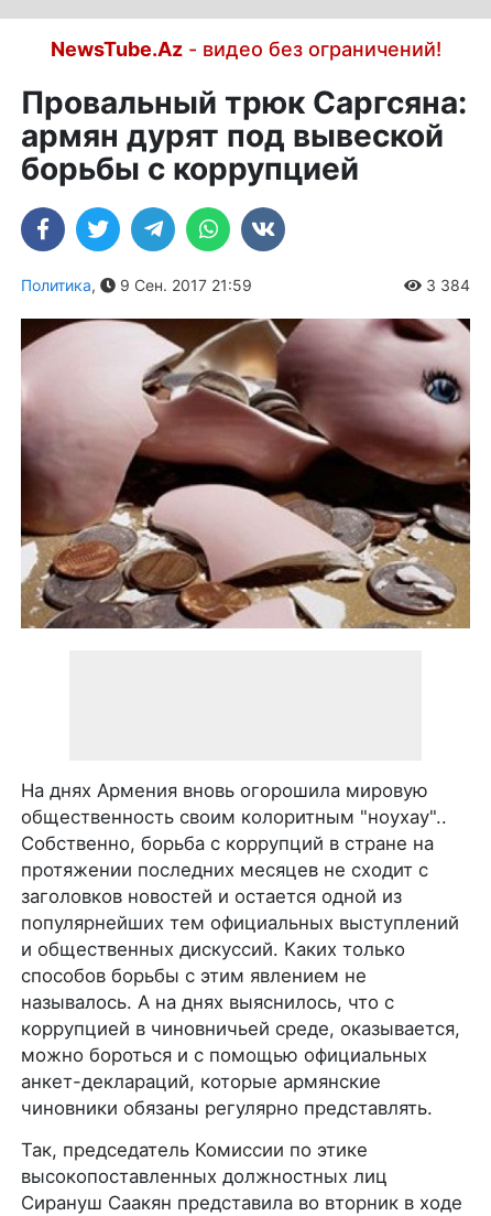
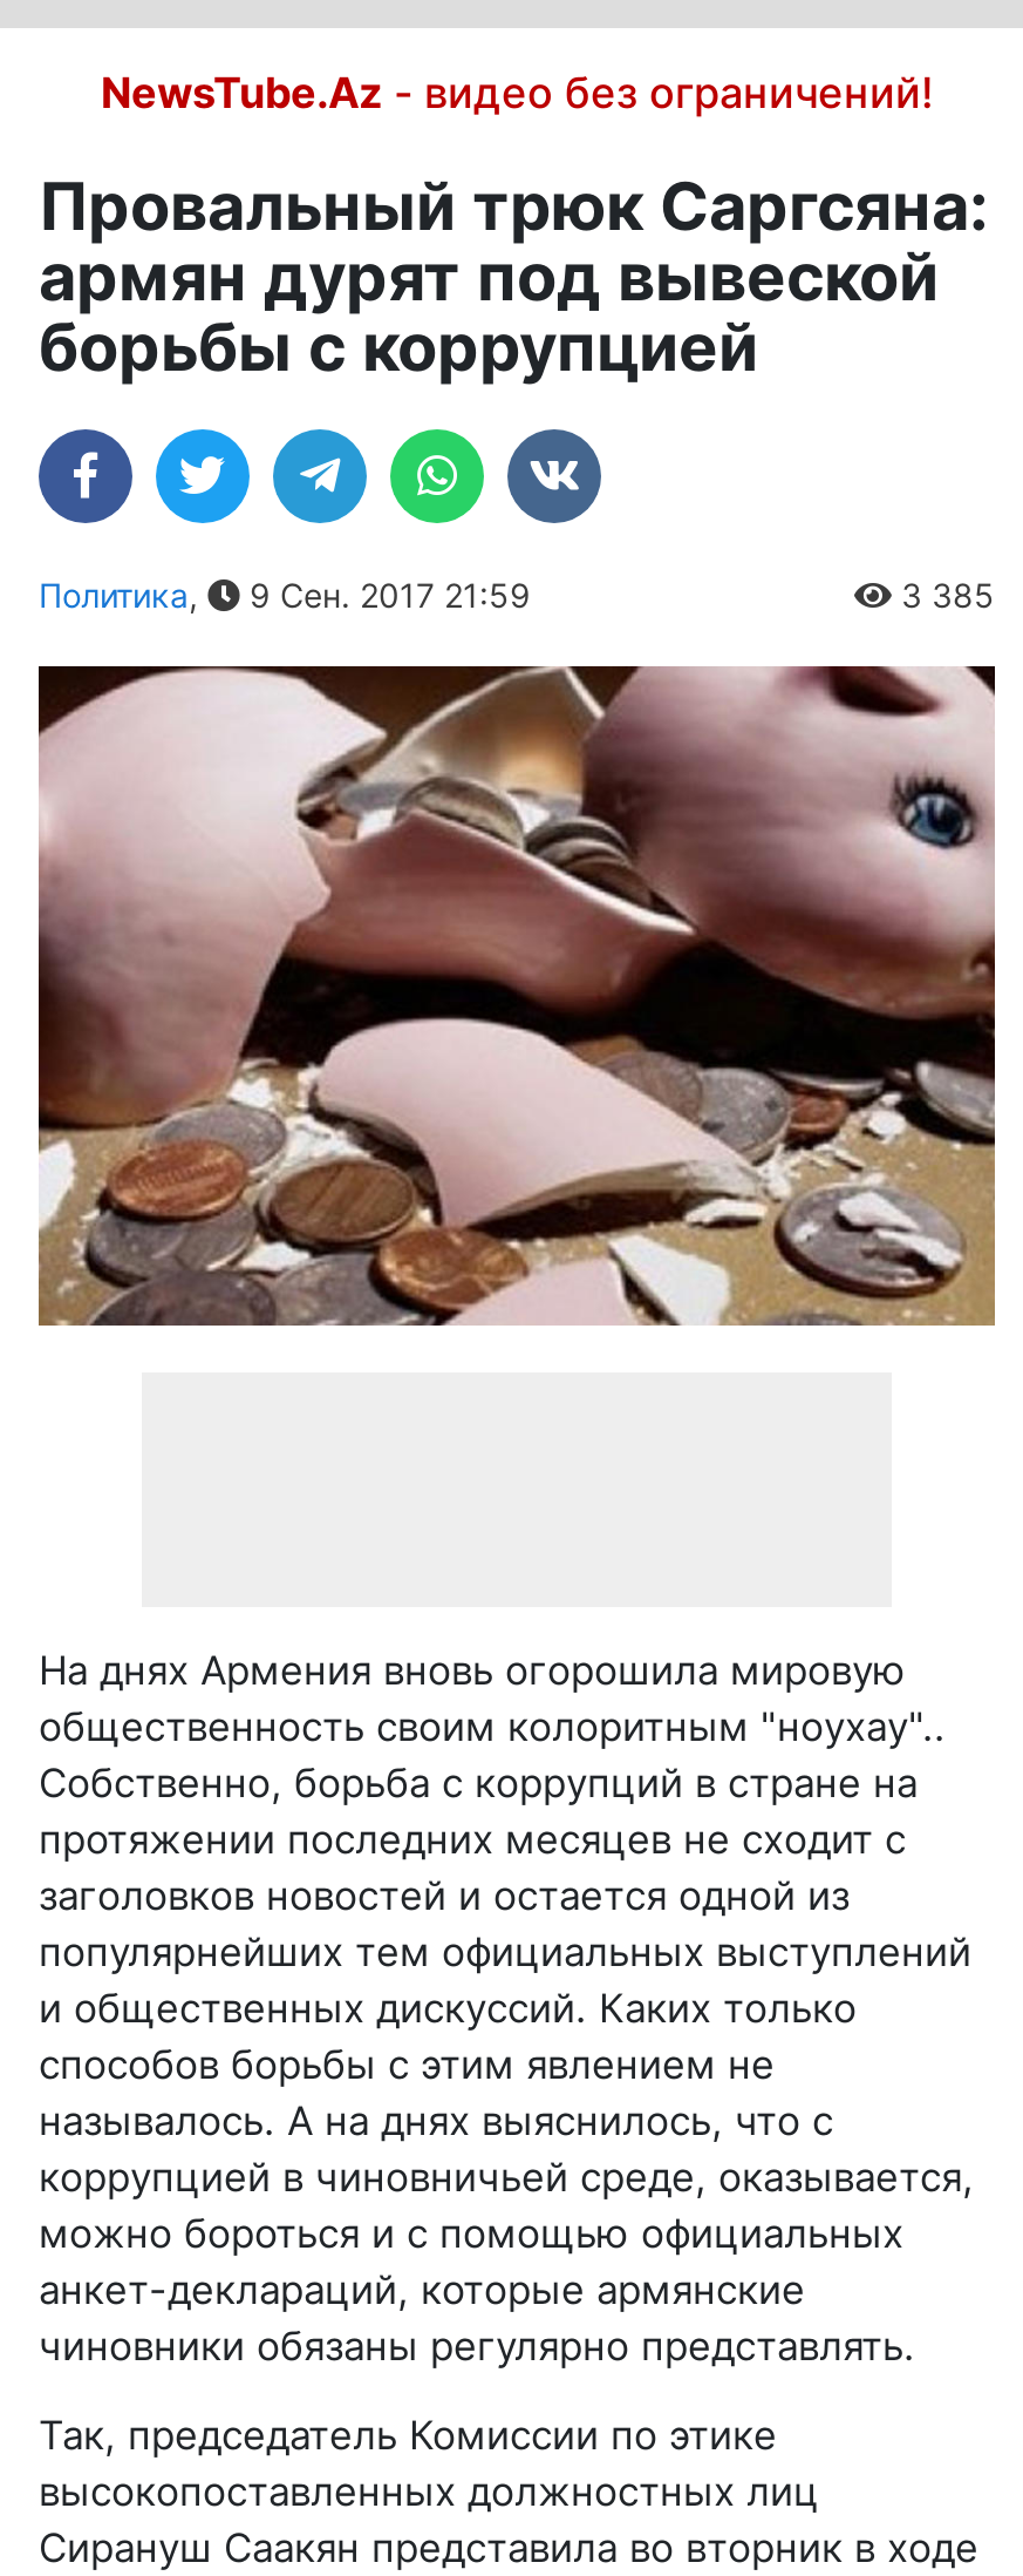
- 3 384
+ 3 385
